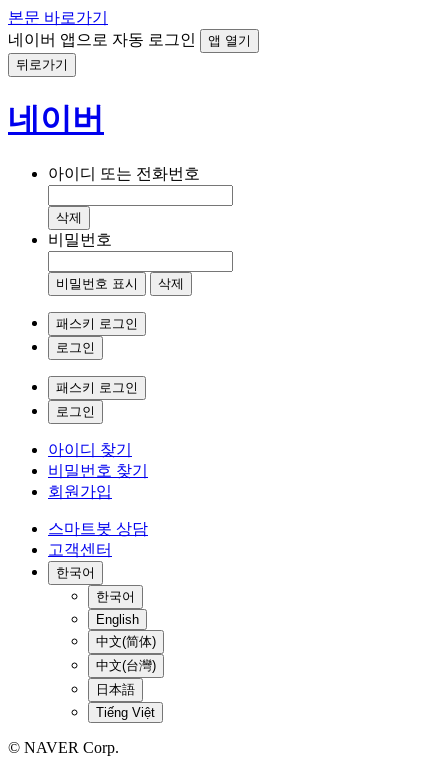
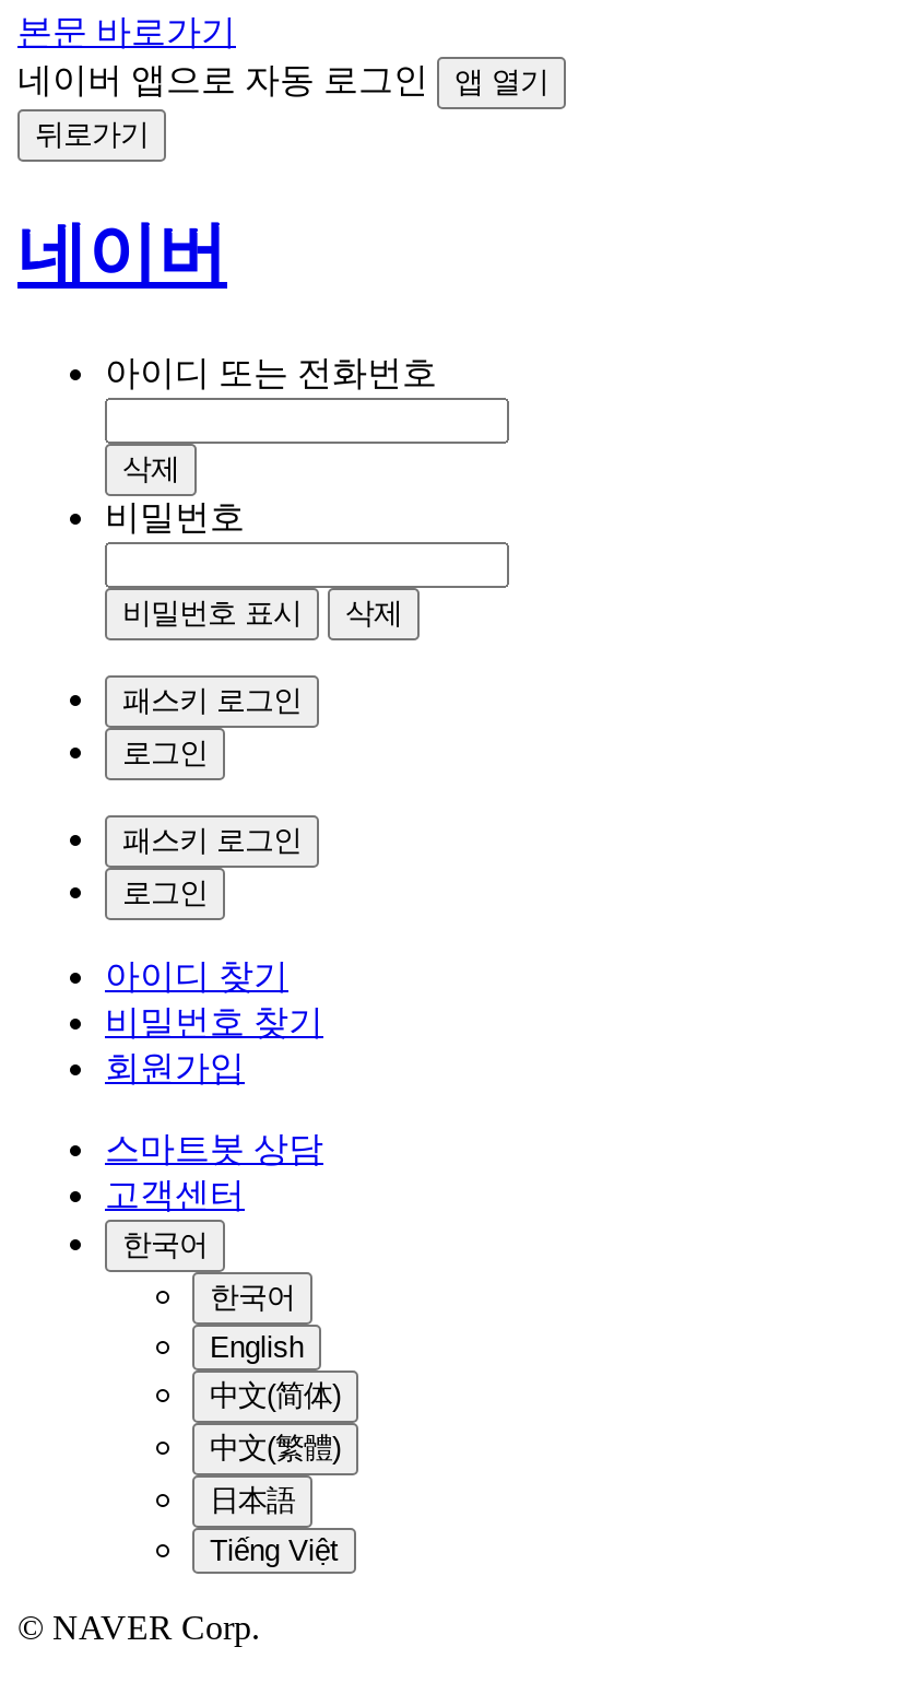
- 中文(台灣)
+ 中文(繁體)
